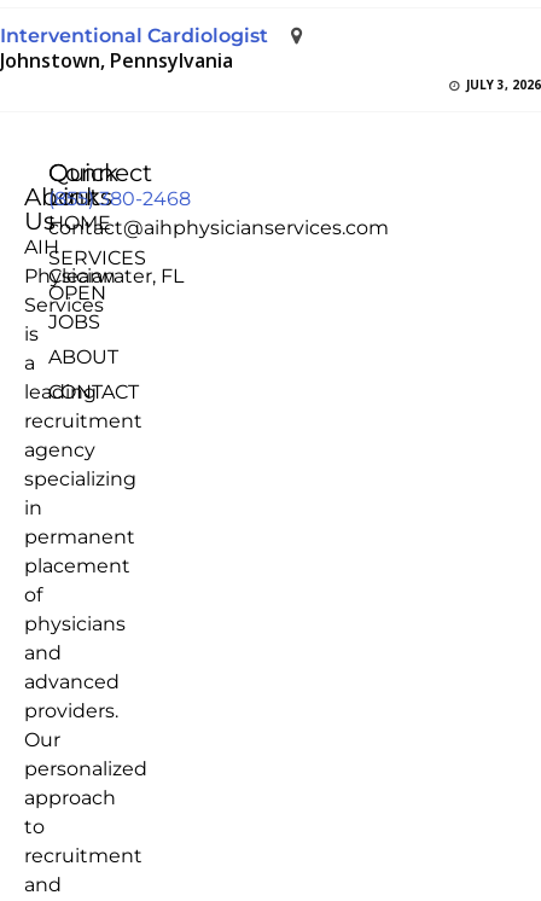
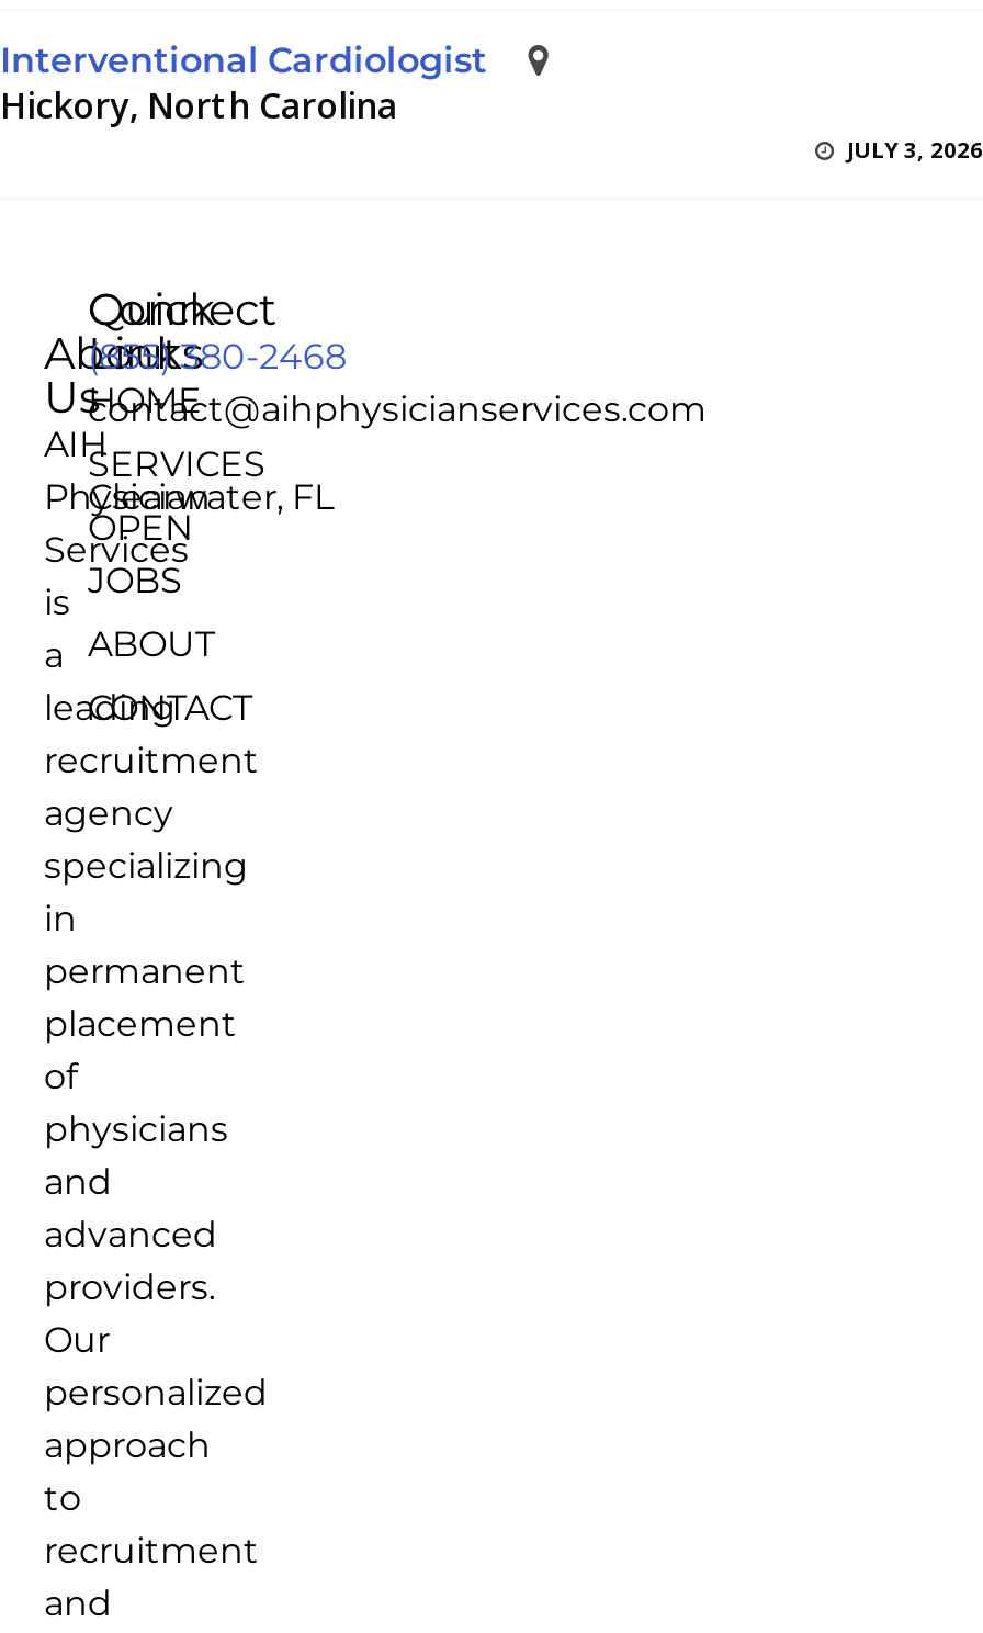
- Johnstown, Pennsylvania
+ Hickory, North Carolina
